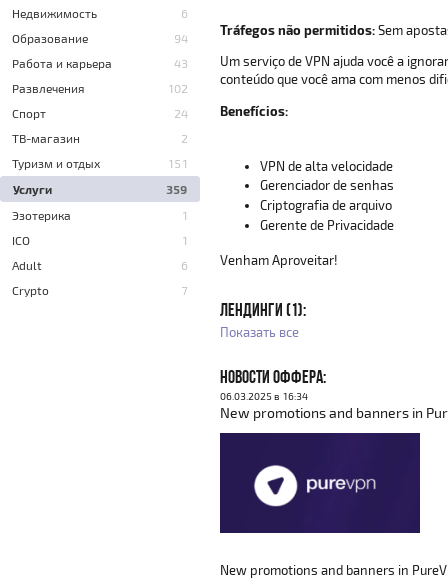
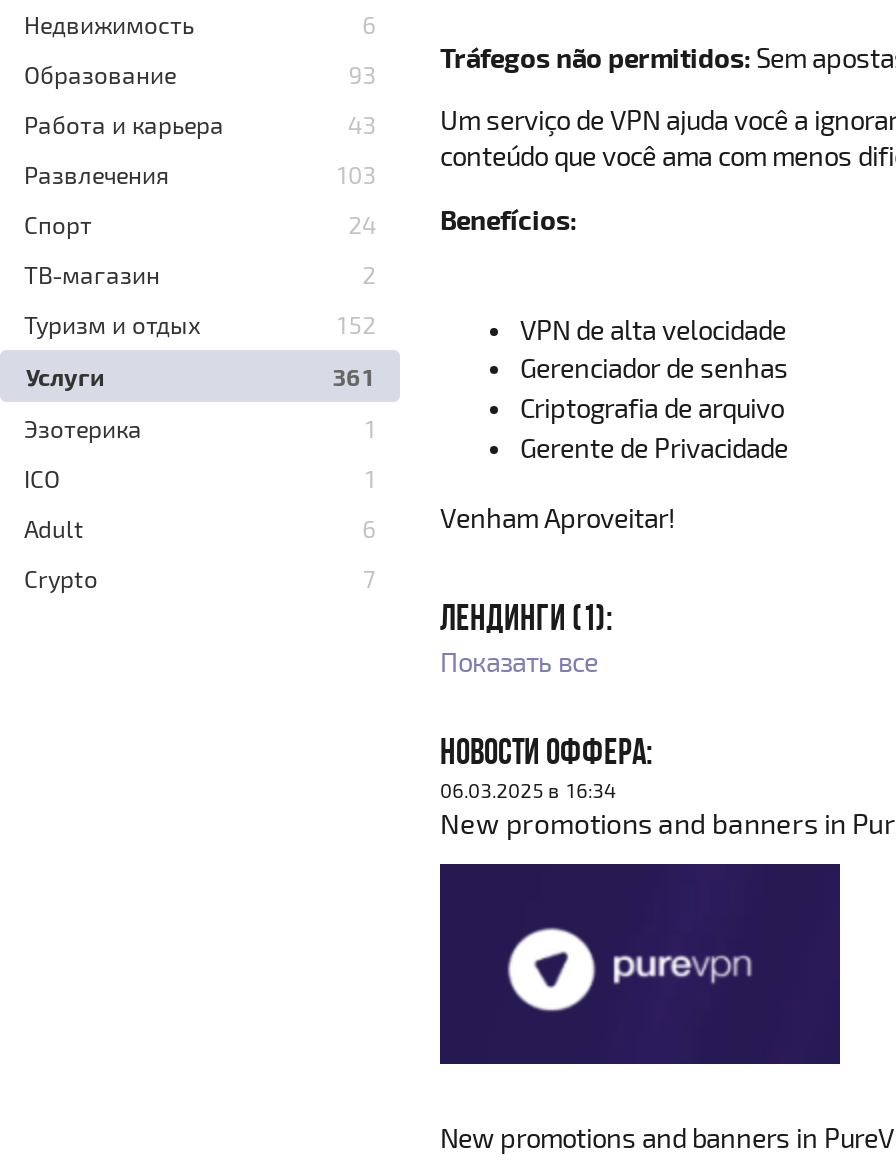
- 94
+ 93

- 102
+ 103

- 151
+ 152

- 359
+ 361
